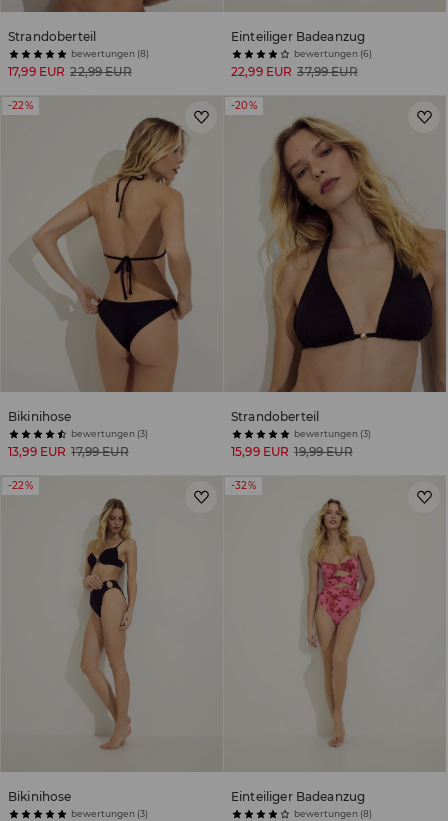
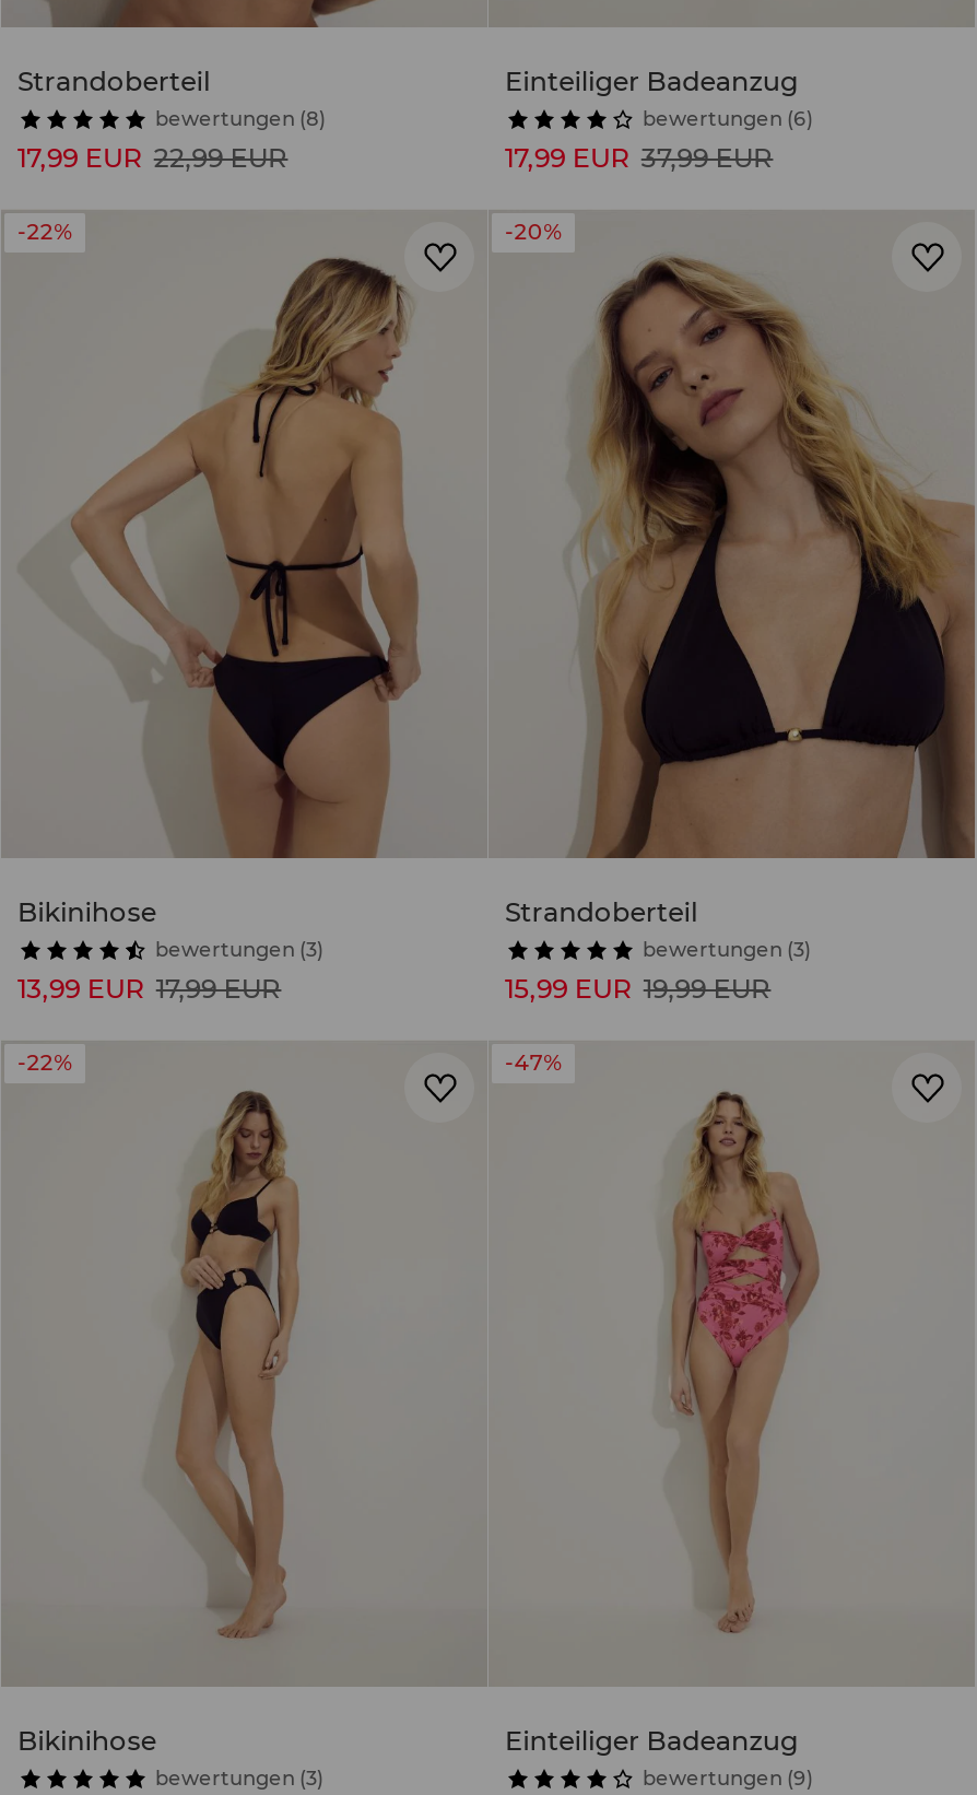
- 22,99 EUR 37,99 EUR
+ 17,99 EUR 37,99 EUR

- -32%
+ -47%

- bewertungen (8)
+ bewertungen (9)
